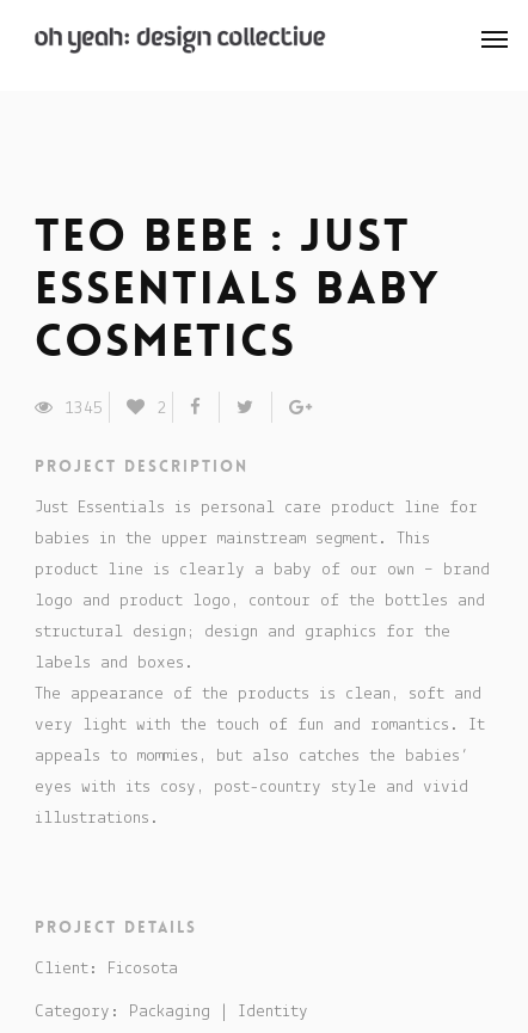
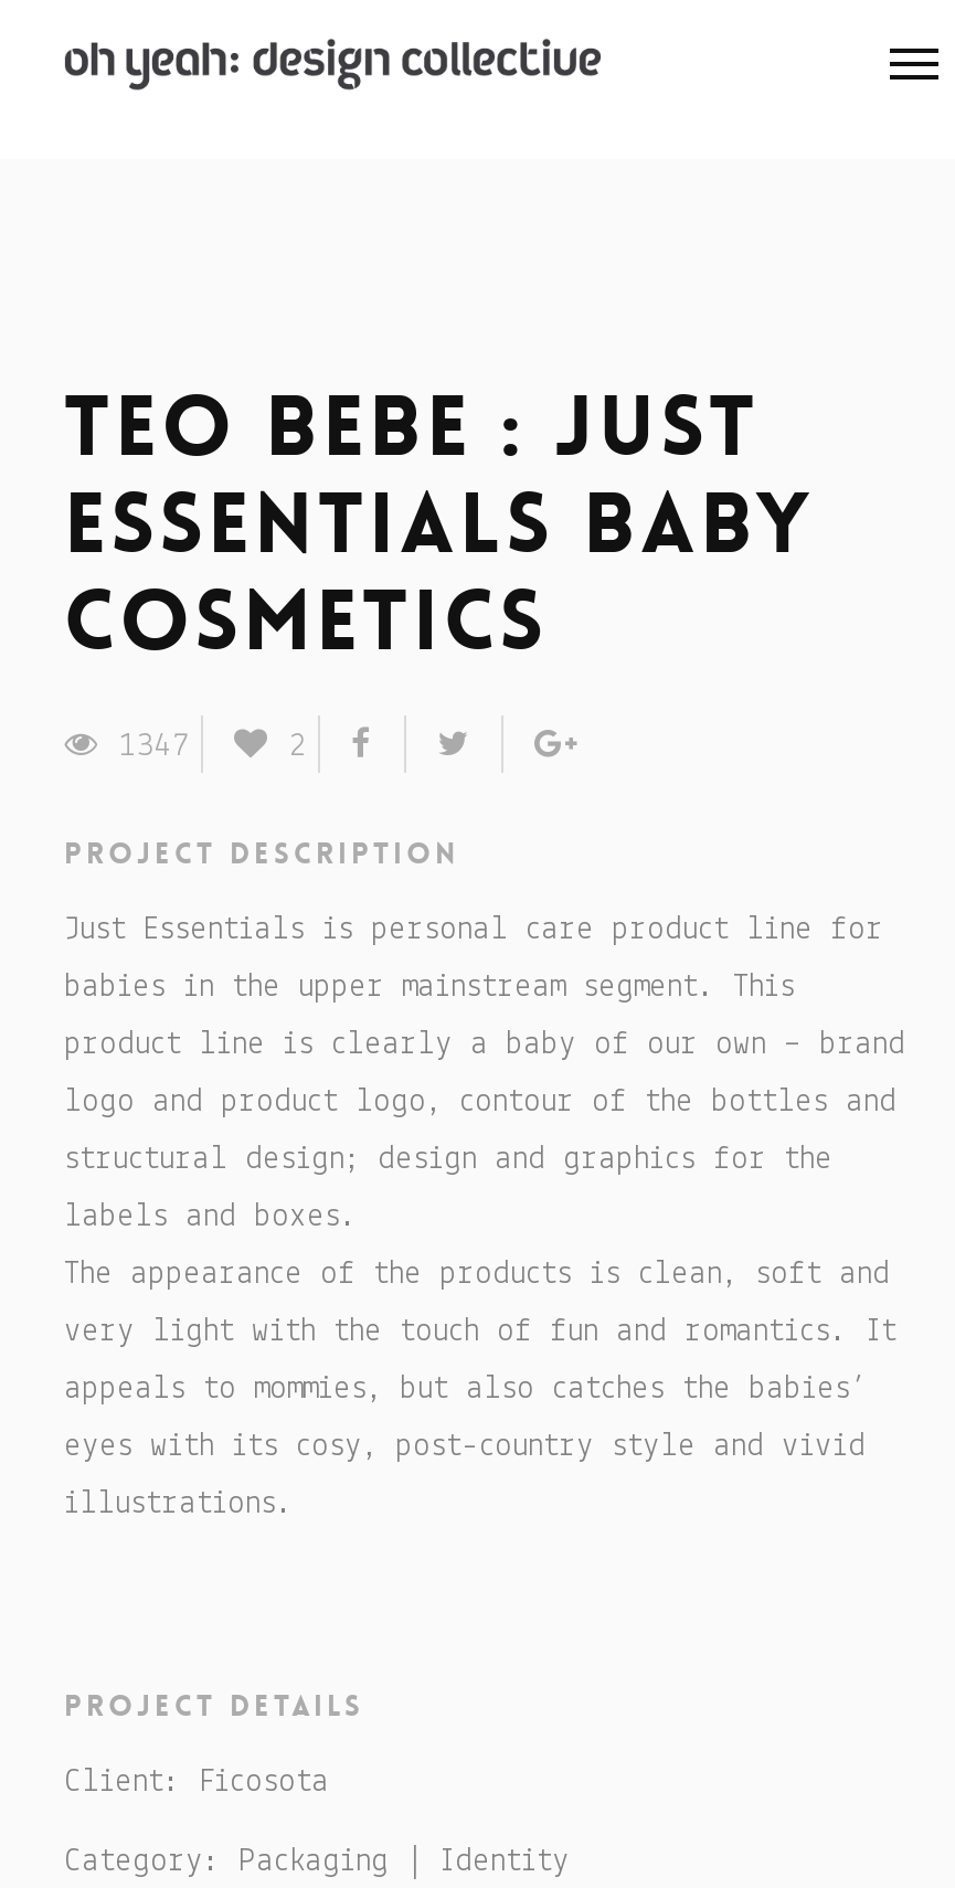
- 1345
+ 1347
